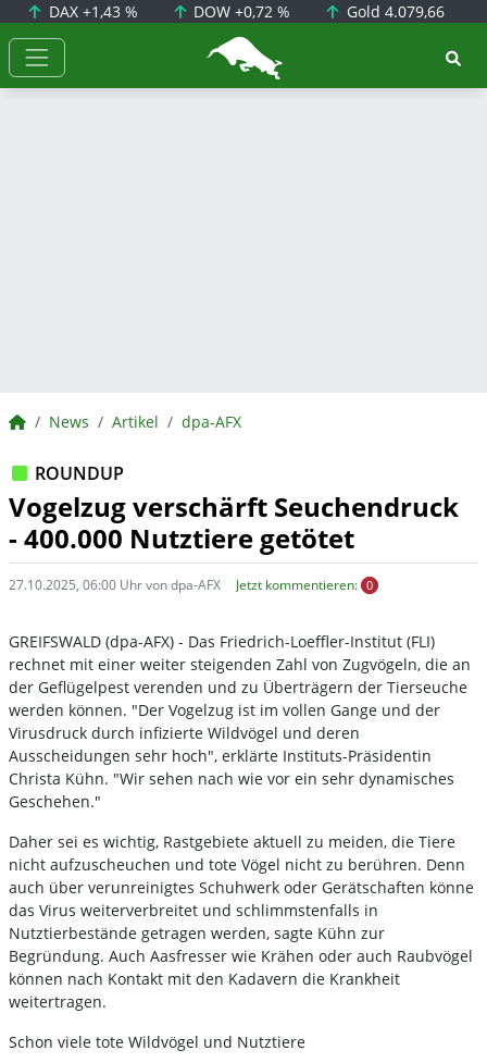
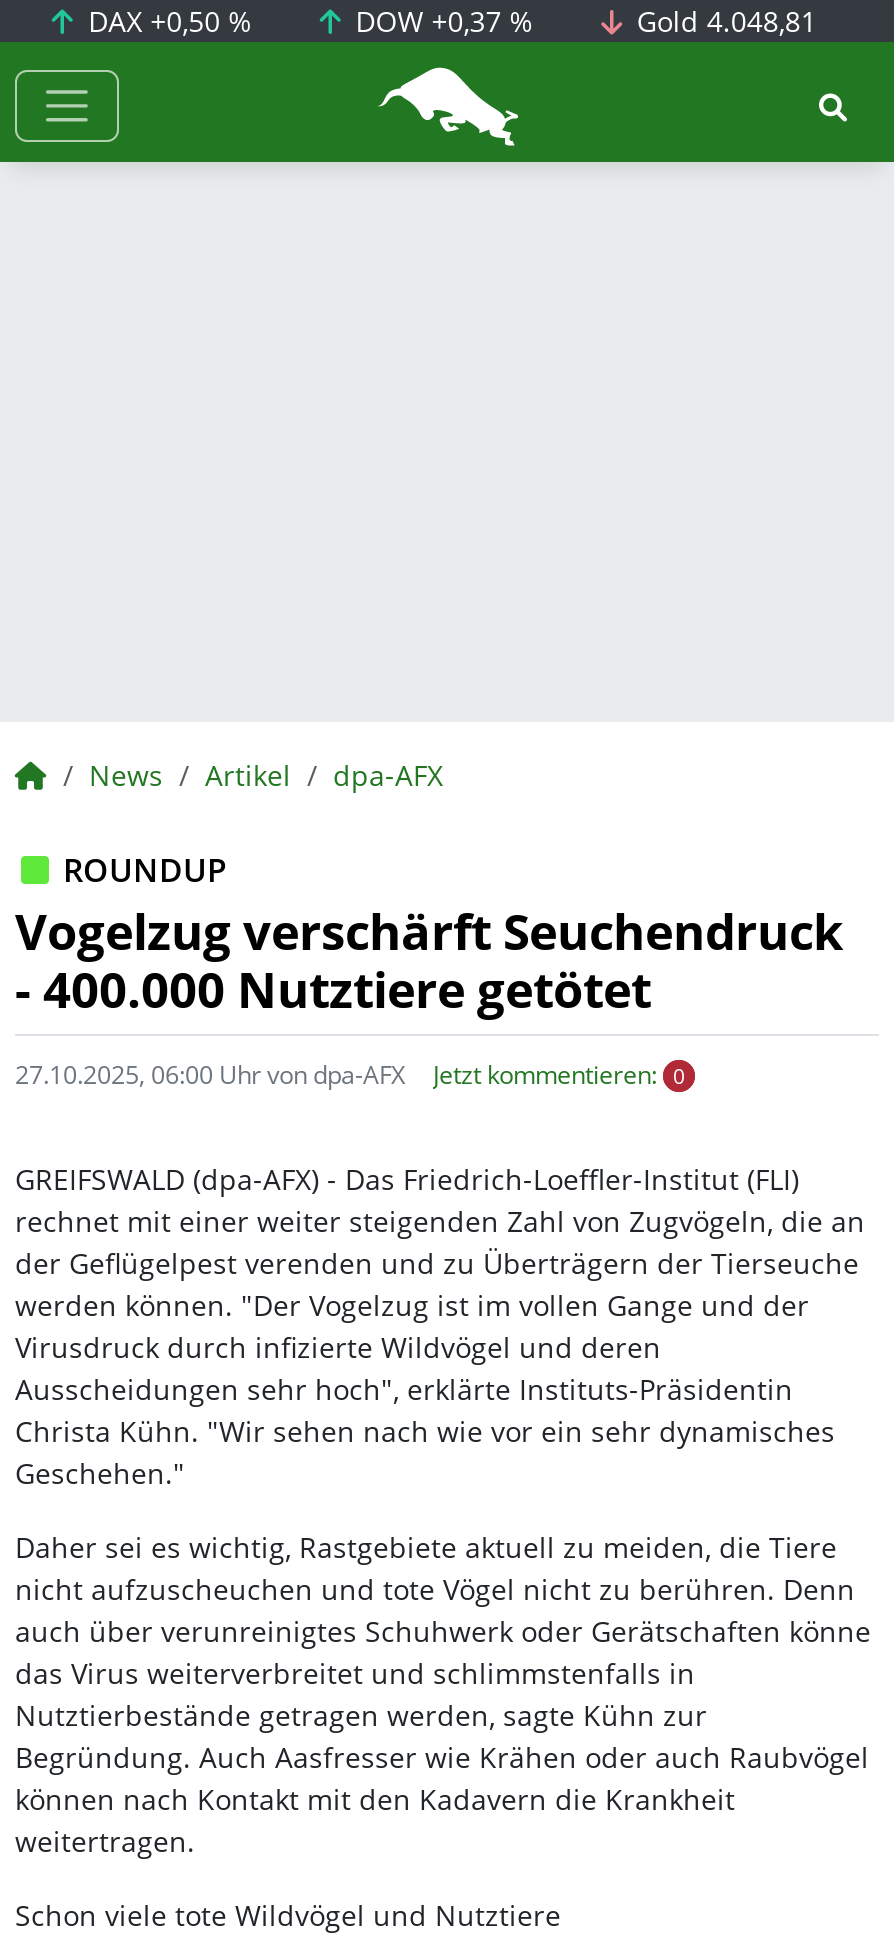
- DAX +1,43 %
+ DAX +0,50 %

- DOW +0,72 %
+ DOW +0,37 %

- Gold 4.079,66
+ Gold 4.048,81
